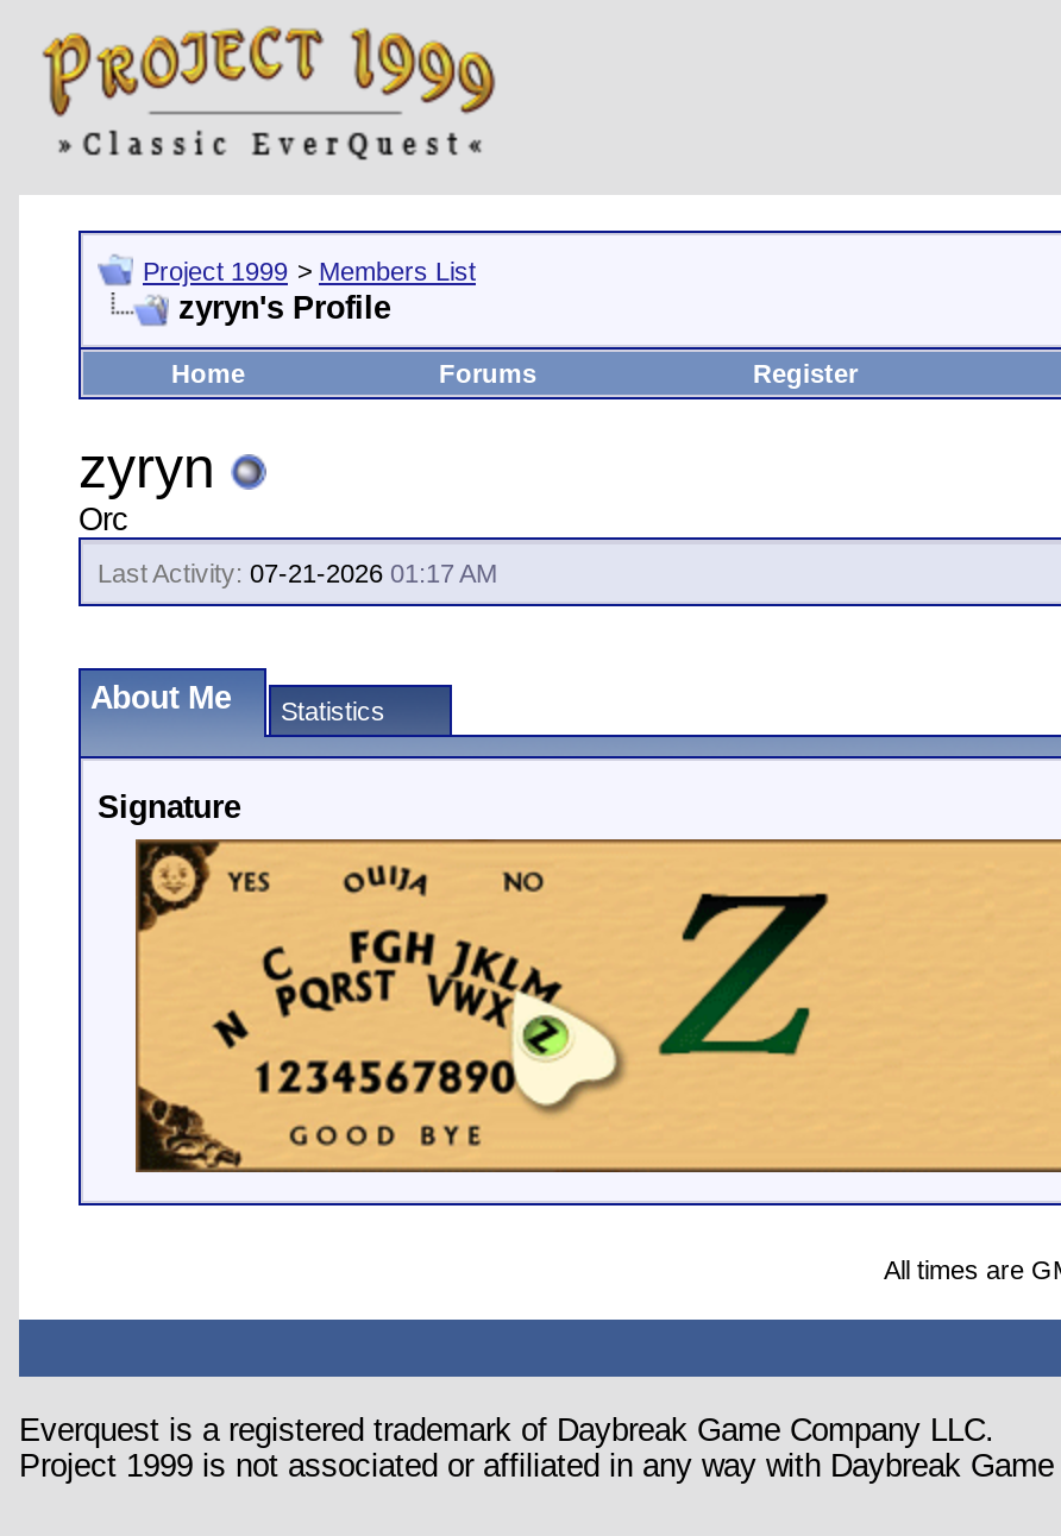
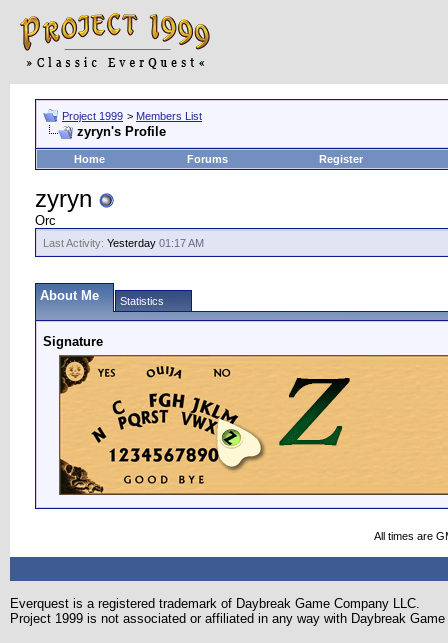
- Last Activity: 07-21-2026 01:17 AM
+ Last Activity: Yesterday 01:17 AM
